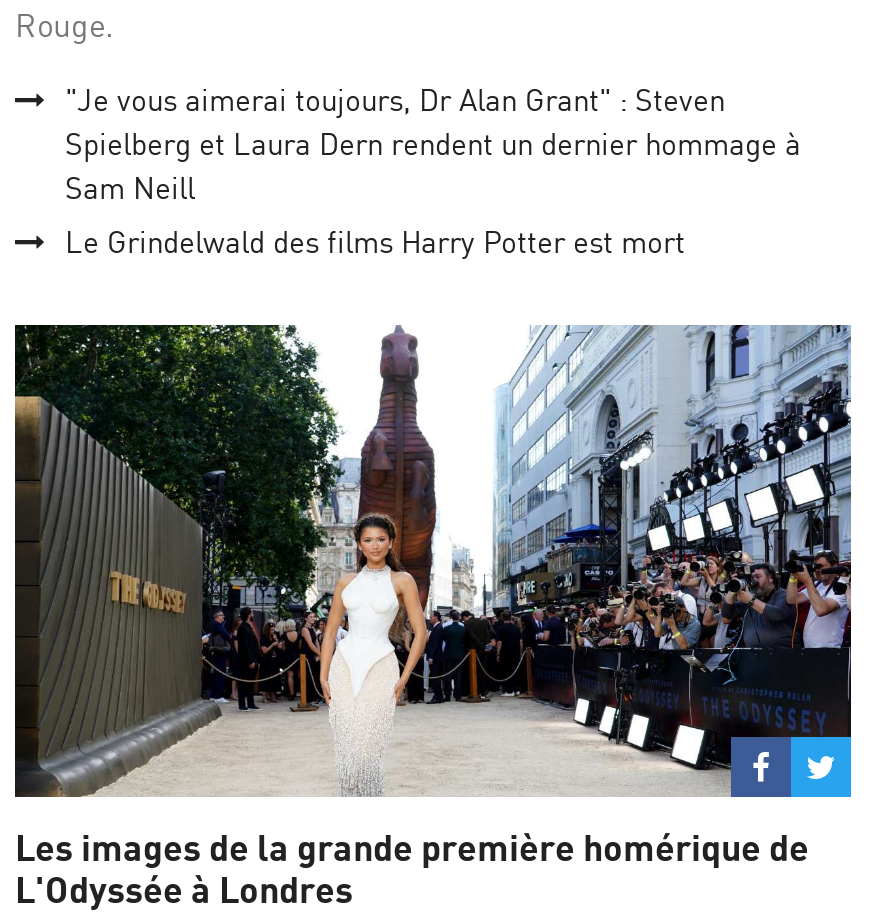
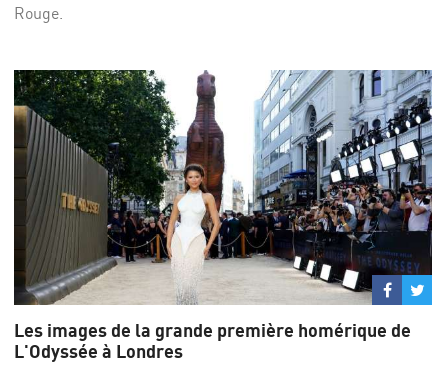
- "Je vous aimerai toujours, Dr Alan Grant" : Steven
- Spielberg et Laura Dern rendent un dernier hommage à
- Sam Neill
- Le Grindelwald des films Harry Potter est mort
